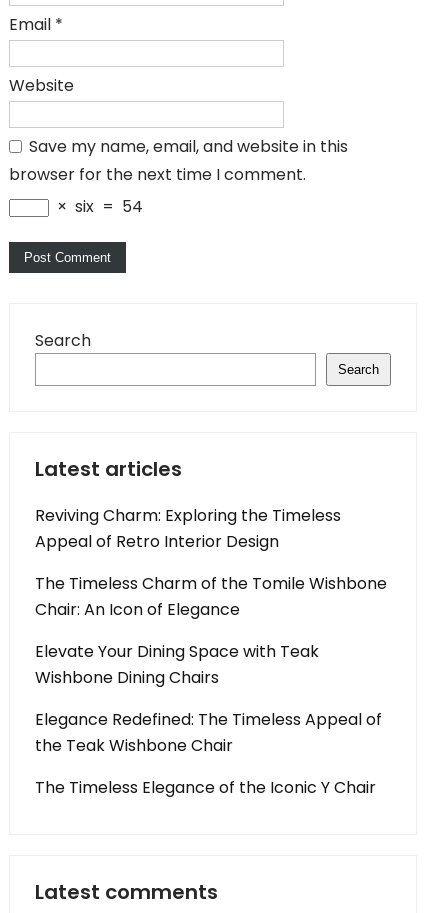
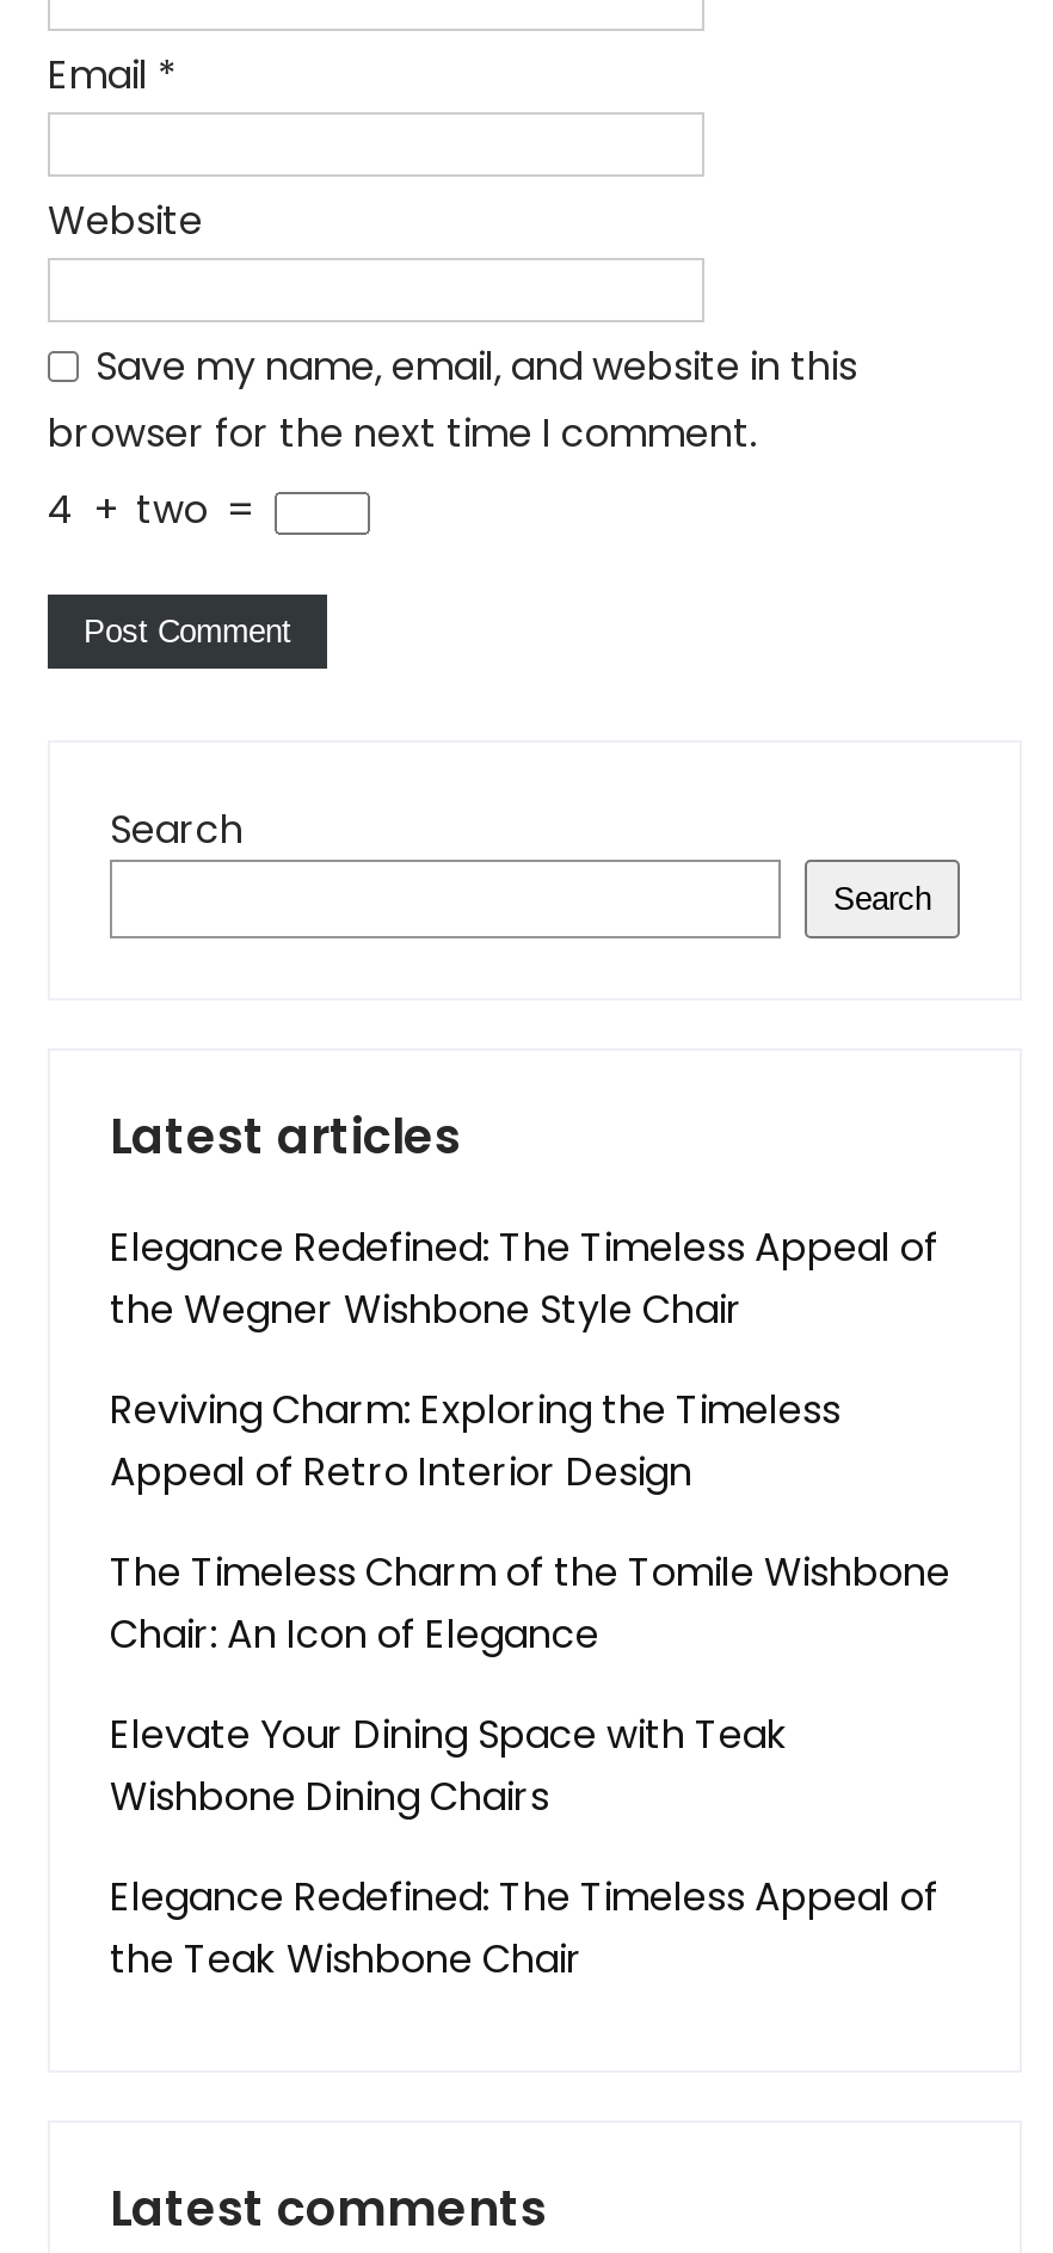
- × six = 54
+ 4 + two =

+ Elegance Redefined: The Timeless Appeal of
+ the Wegner Wishbone Style Chair

moved down: Reviving Charm: Exploring the Timeless | Appeal of Retro Interior Design | The Timeless Charm of the Tomile Wishbone | Chair: An Icon of Elegance | Elevate Your Dining Space with Teak | Wishbone Dining Chairs | Elegance Redefined: The Timeless Appeal of | the Teak Wishbone Chair

- The Timeless Elegance of the Iconic Y Chair
